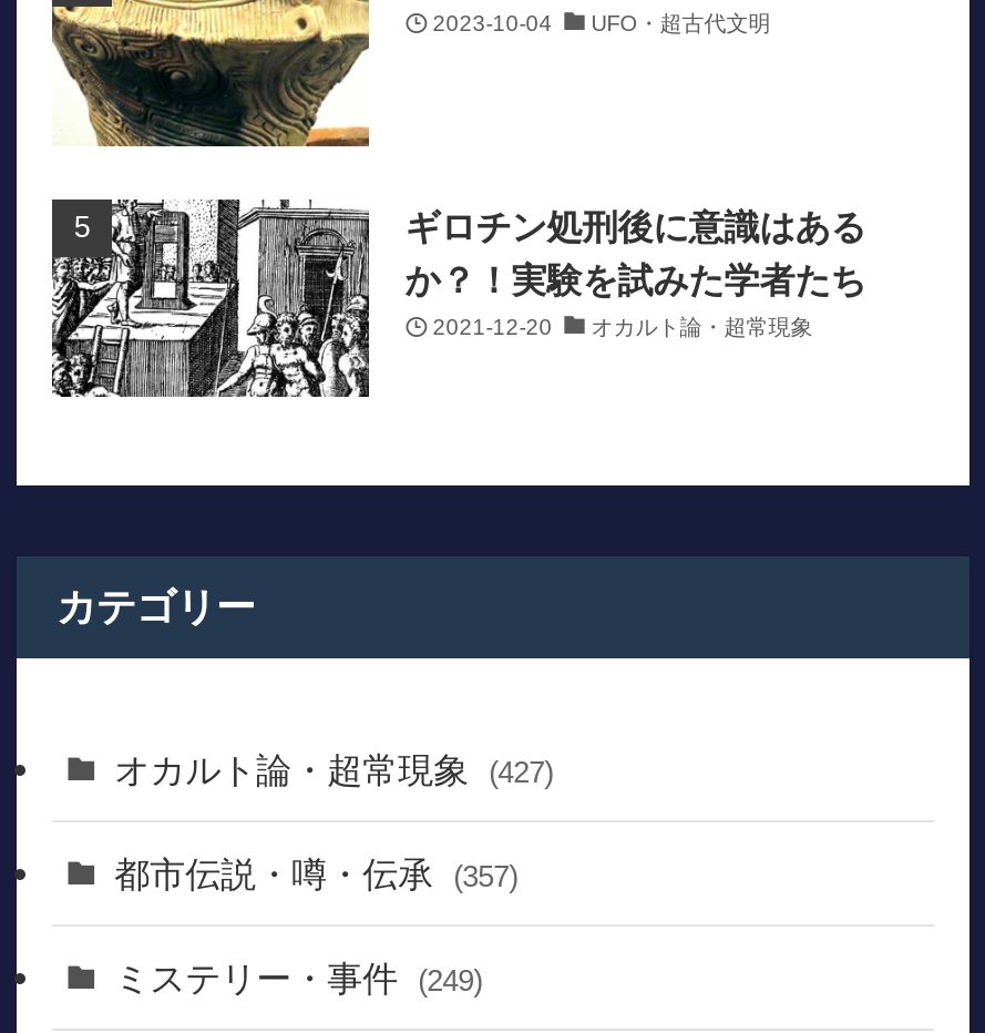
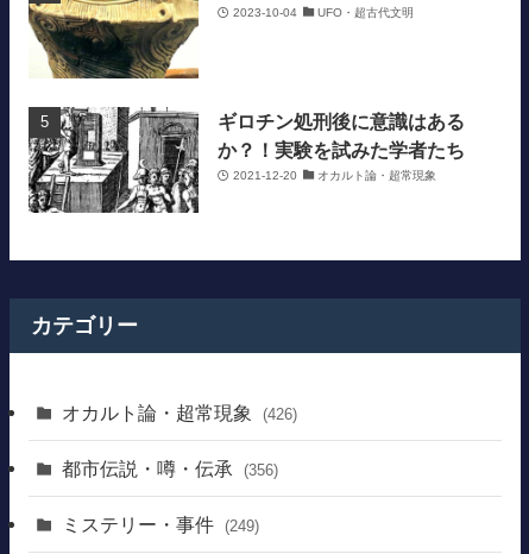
- オカルト論・超常現象 (427)
+ オカルト論・超常現象 (426)

- 都市伝説・噂・伝承 (357)
+ 都市伝説・噂・伝承 (356)
